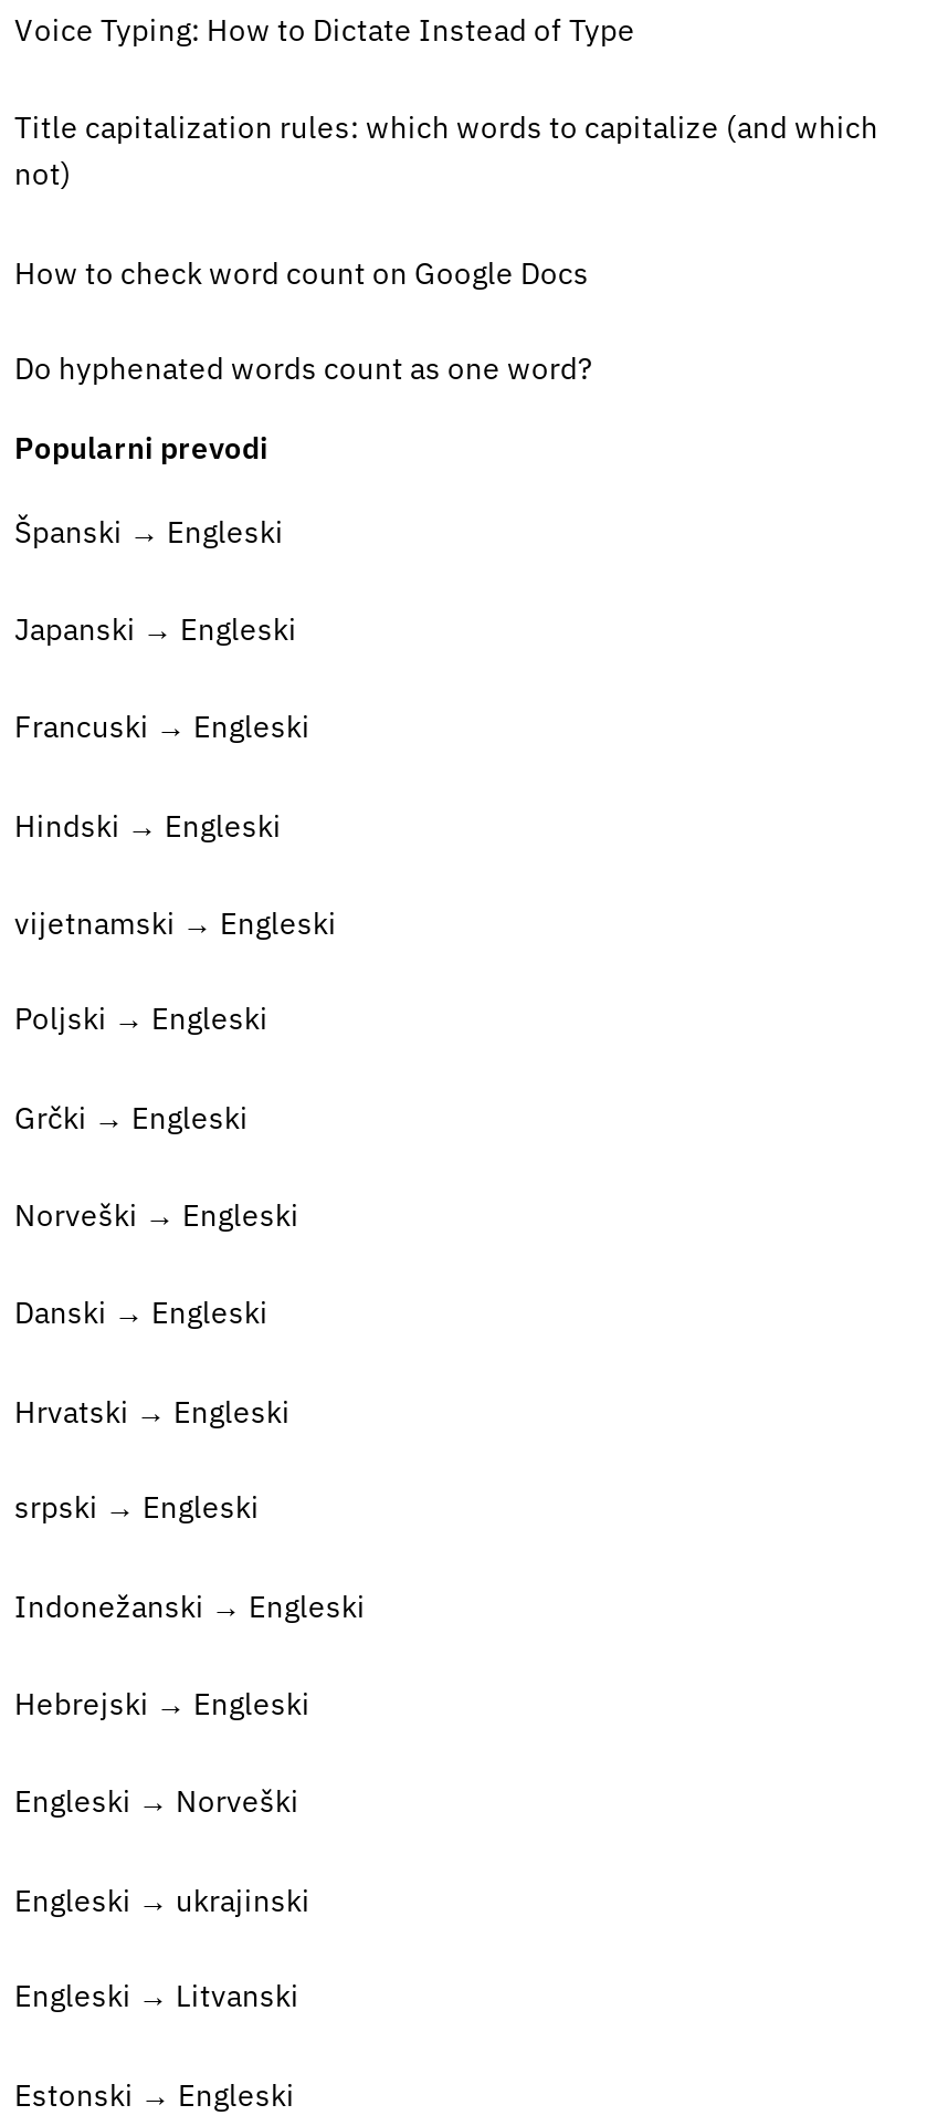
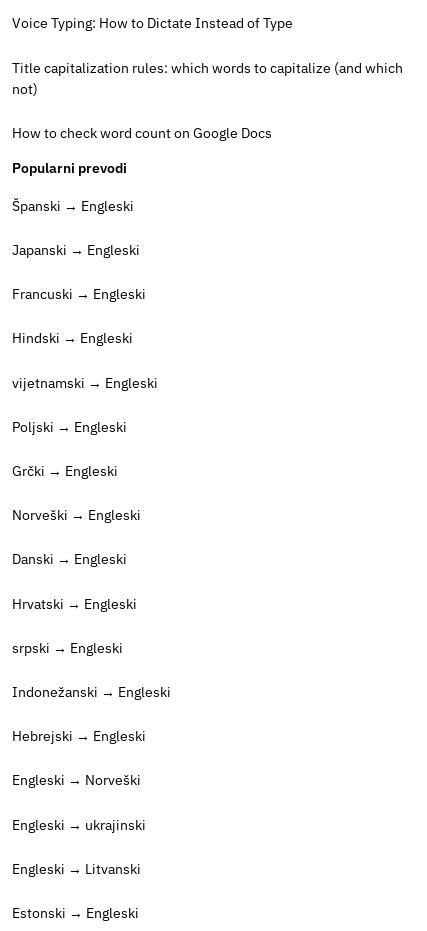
- Do hyphenated words count as one word?
